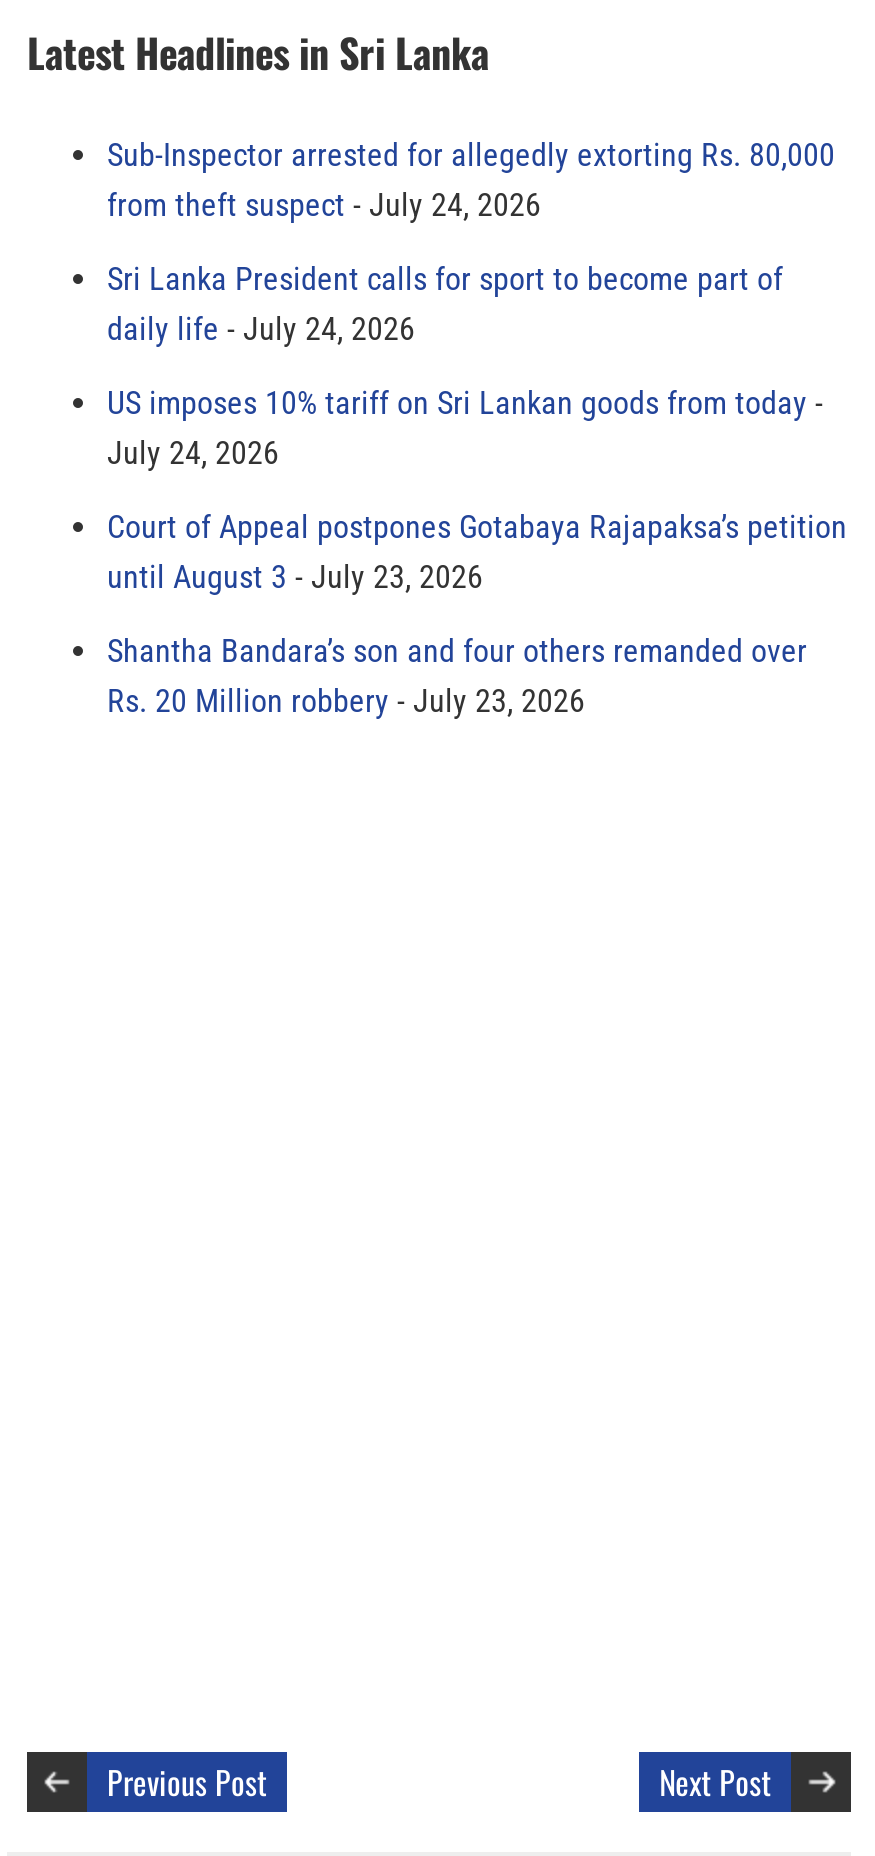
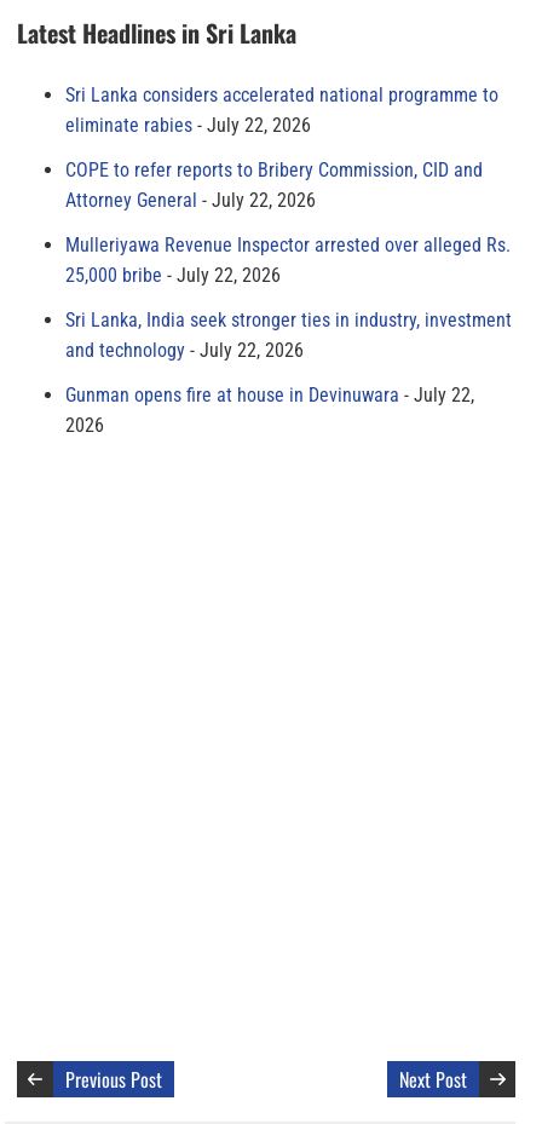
- Sub-Inspector arrested for allegedly extorting Rs. 80,000
- from theft suspect
- July 24, 2026
+ Sri Lanka considers accelerated national programme to
+ eliminate rabies
+ July 22, 2026

- Sri Lanka President calls for sport to become part of
- daily life
- July 24, 2026
+ COPE to refer reports to Bribery Commission, CID and
+ Attorney General
+ July 22, 2026

- US imposes 10% tariff on Sri Lankan goods from today
- July 24, 2026
+ Mulleriyawa Revenue Inspector arrested over alleged Rs.
+ 25,000 bribe
+ July 22, 2026

- Court of Appeal postpones Gotabaya Rajapaksa’s petition
- until August 3
- July 23, 2026
+ Sri Lanka, India seek stronger ties in industry, investment
+ and technology
+ July 22, 2026

- Shantha Bandara’s son and four others remanded over
- Rs. 20 Million robbery
- July 23, 2026
+ Gunman opens fire at house in Devinuwara
+ July 22,
+ 2026
